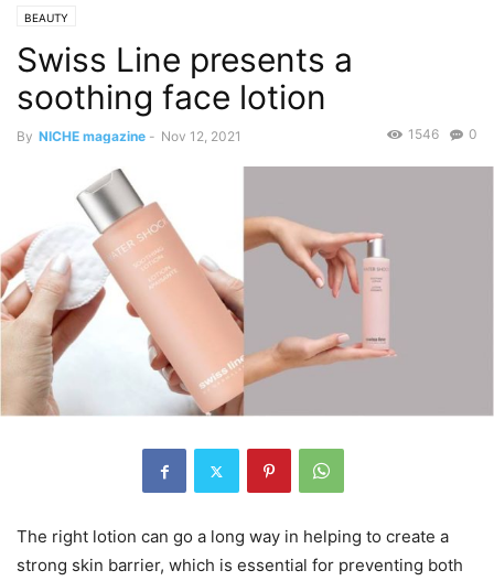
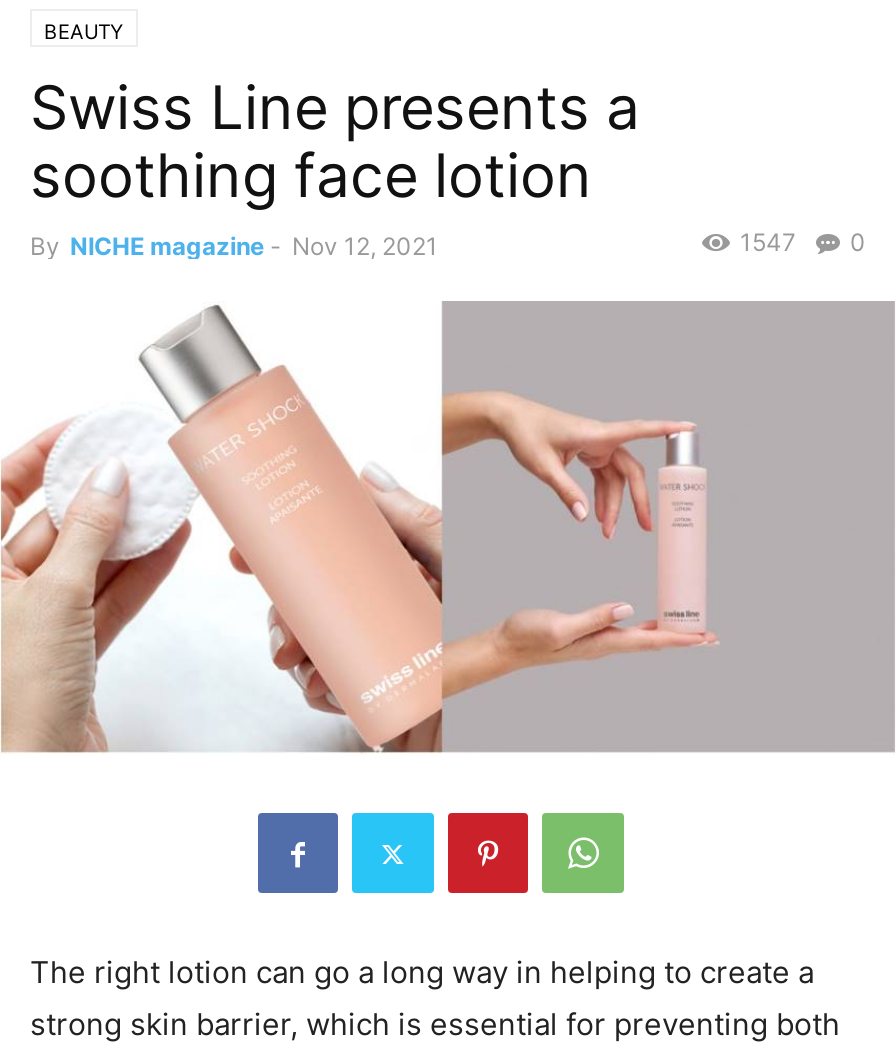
- 1546 0
+ 1547 0
